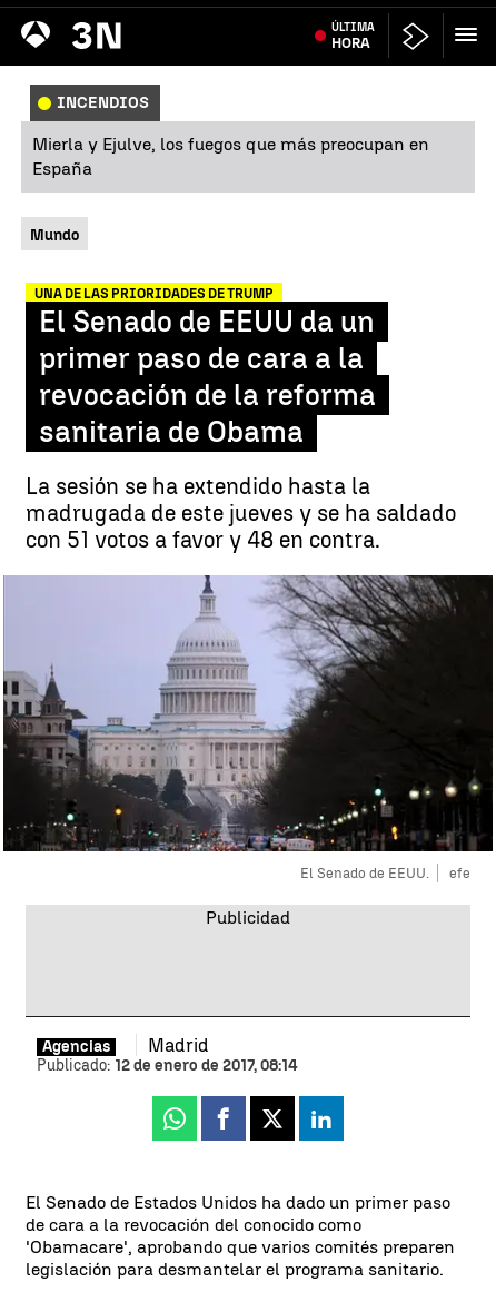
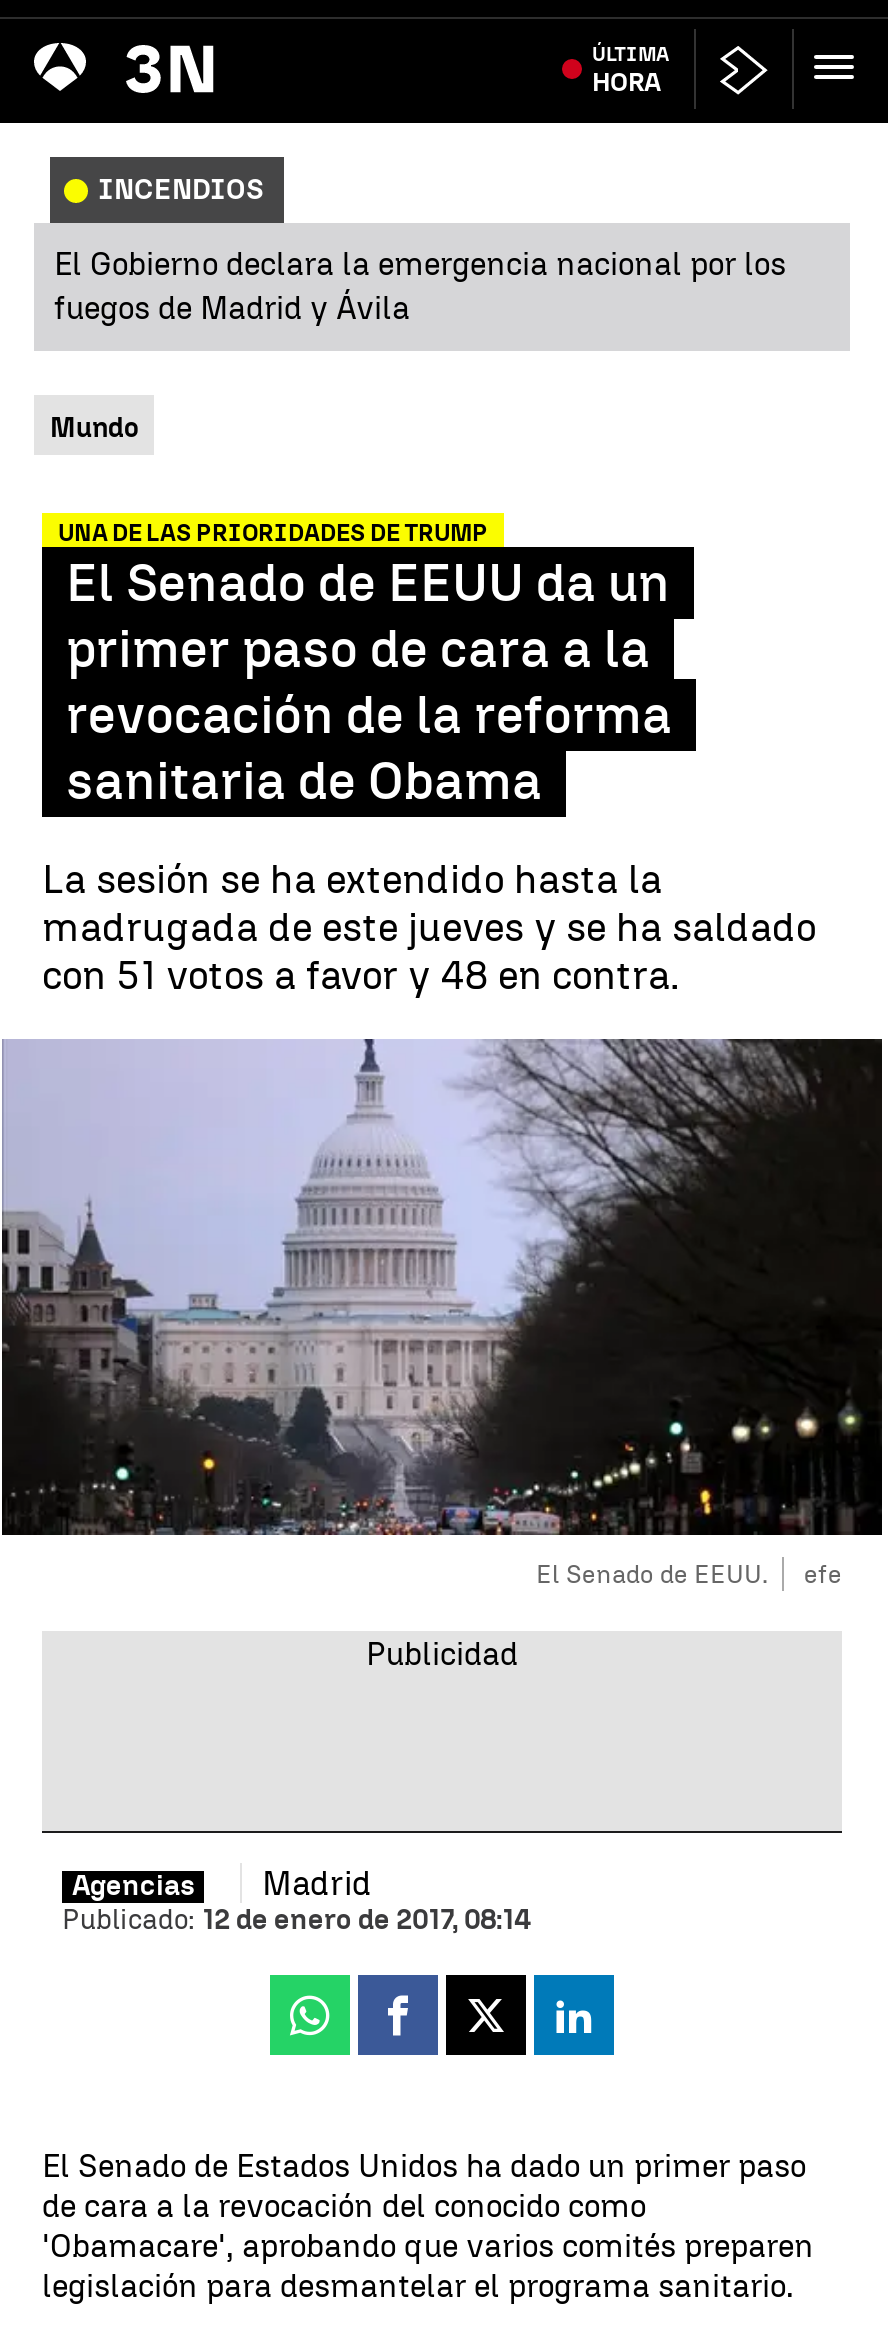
- Mierla y Ejulve, los fuegos que más preocupan en
- España
+ El Gobierno declara la emergencia nacional por los
+ fuegos de Madrid y Ávila
